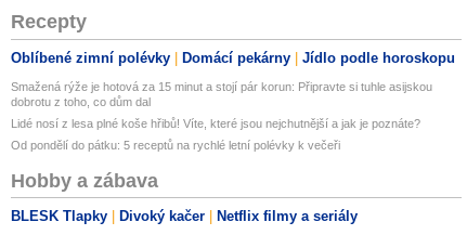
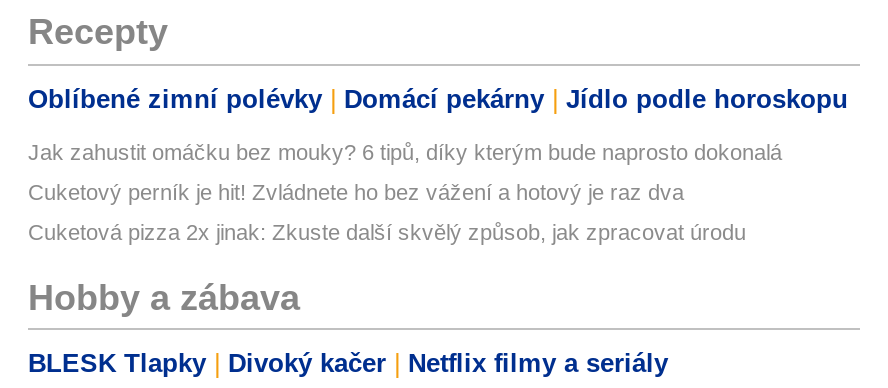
- Smažená rýže je hotová za 15 minut a stojí pár korun: Připravte si tuhle asijskou
- dobrotu z toho, co dům dal
+ Jak zahustit omáčku bez mouky? 6 tipů, díky kterým bude naprosto dokonalá

- Lidé nosí z lesa plné koše hřibů! Víte, které jsou nejchutnější a jak je poznáte?
+ Cuketový perník je hit! Zvládnete ho bez vážení a hotový je raz dva

- Od pondělí do pátku: 5 receptů na rychlé letní polévky k večeři
+ Cuketová pizza 2x jinak: Zkuste další skvělý způsob, jak zpracovat úrodu
